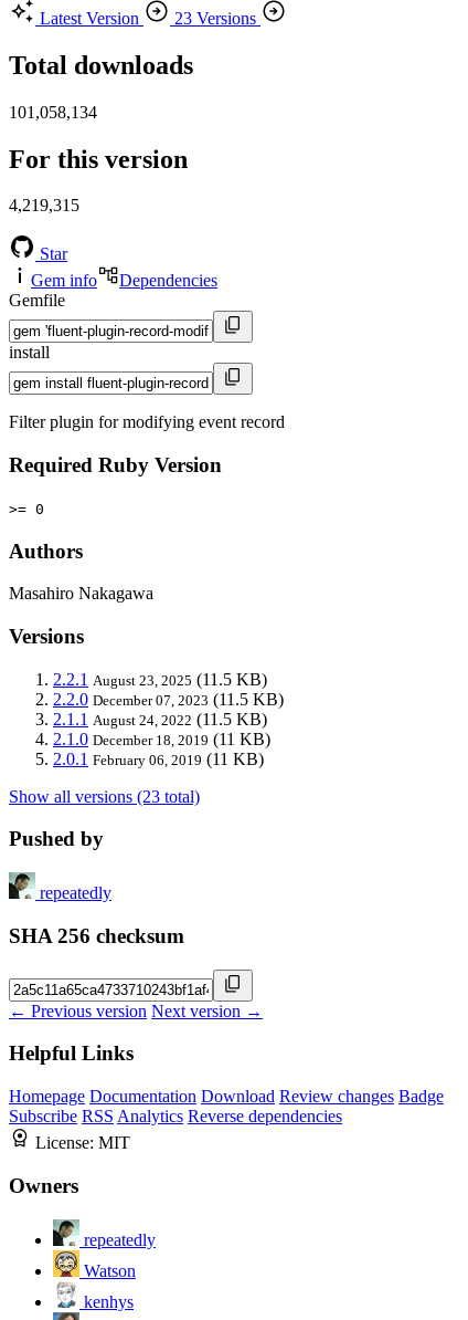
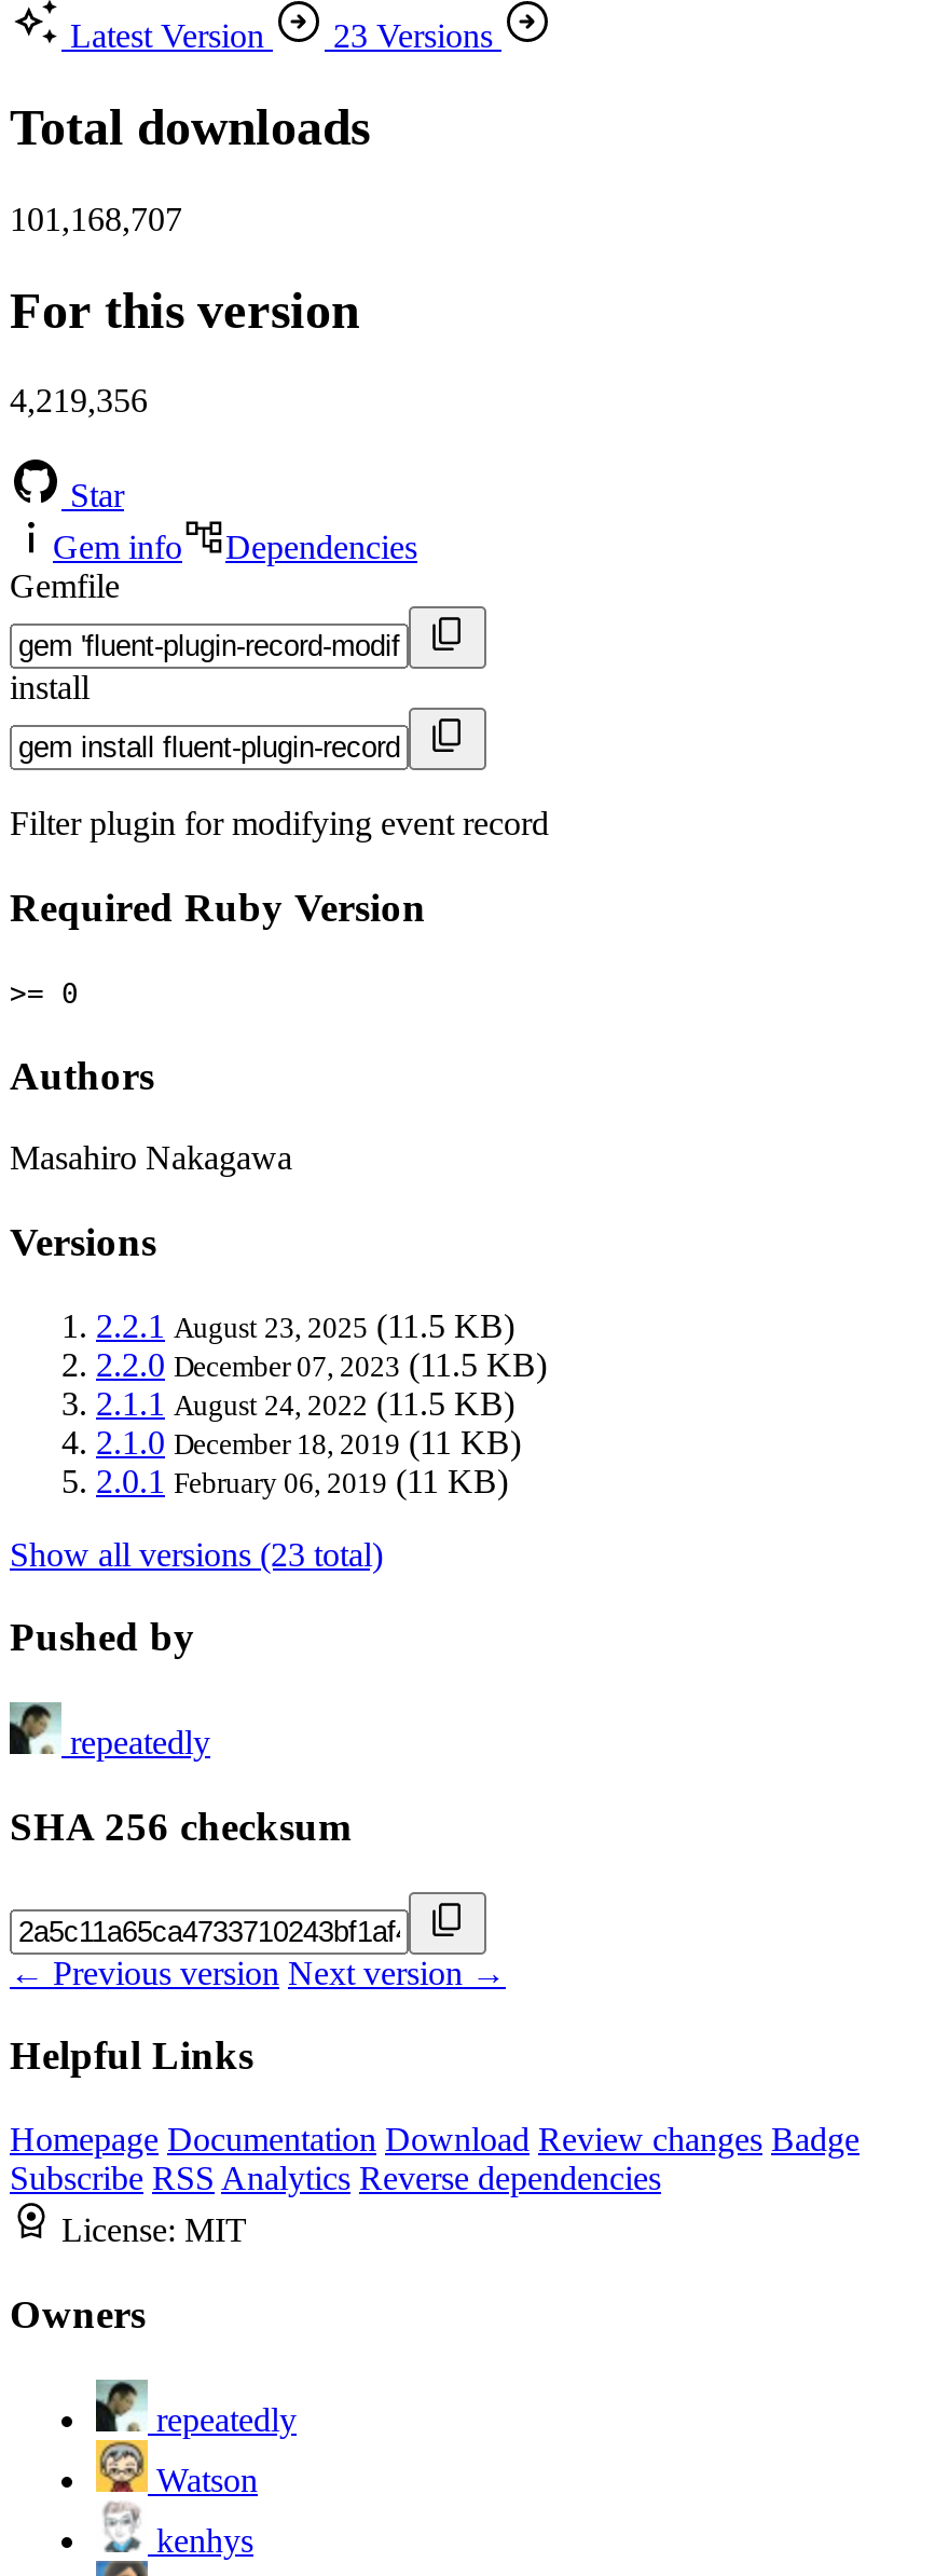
- 101,058,134
+ 101,168,707

- 4,219,315
+ 4,219,356
